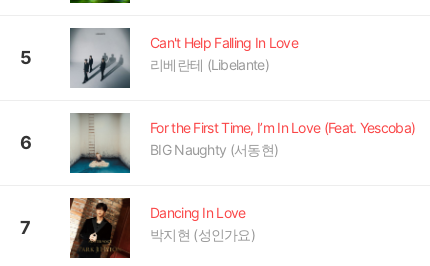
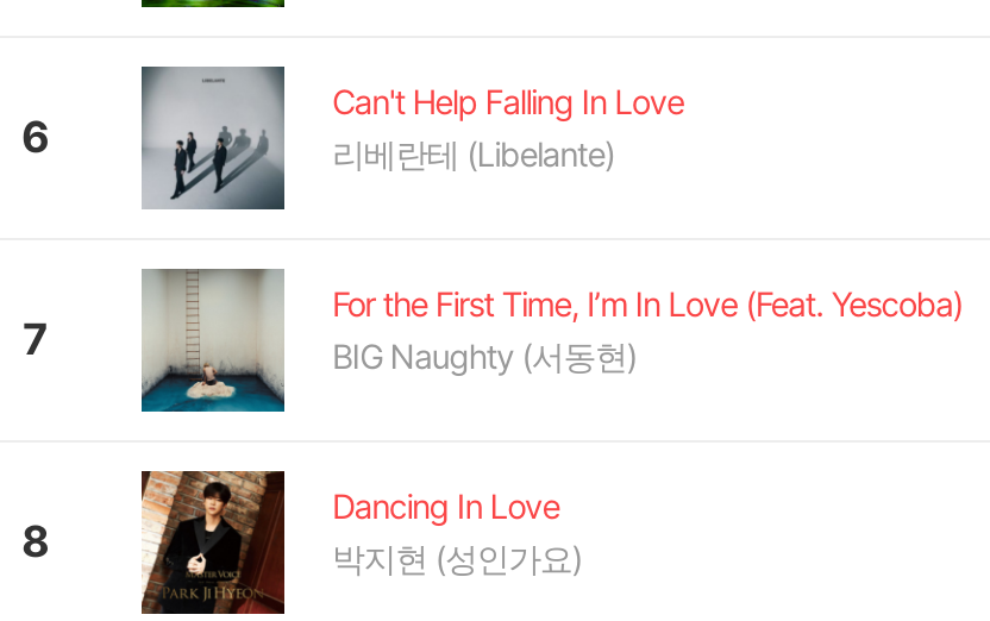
- 5
+ 6

- 6
+ 7

- 7
+ 8
